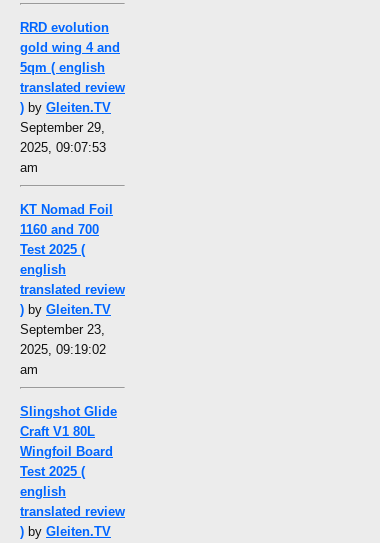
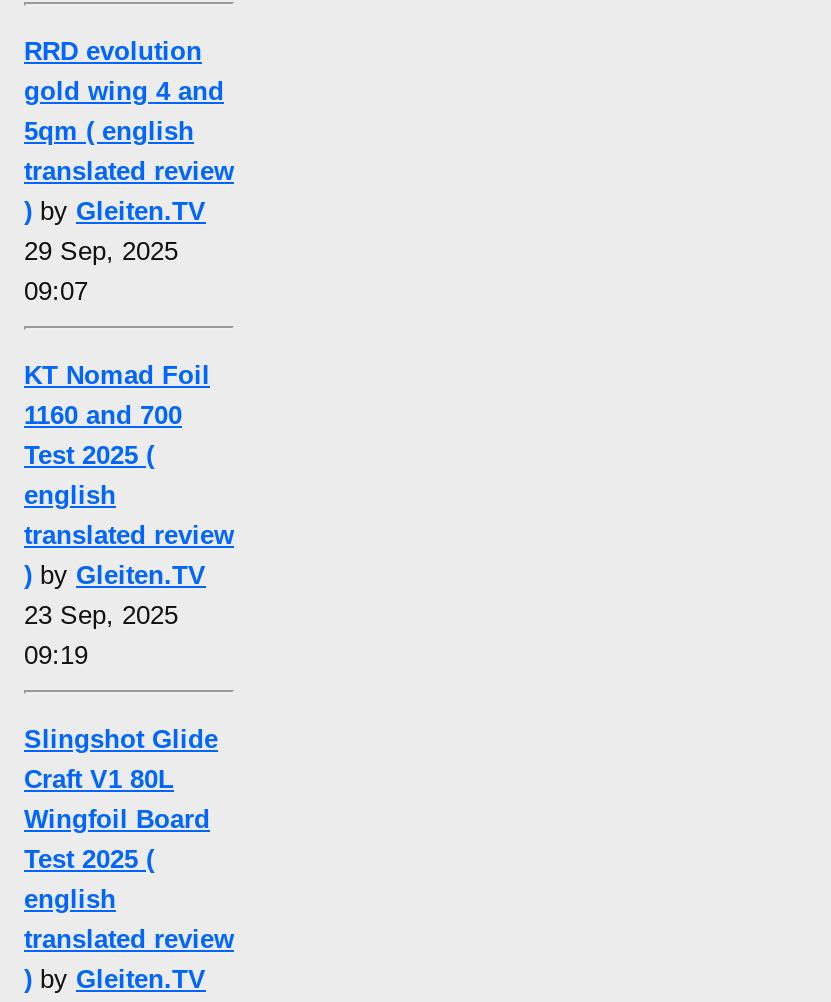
- September 29,
- 2025, 09:07:53
- am
+ 29 Sep, 2025
+ 09:07

- September 23,
- 2025, 09:19:02
- am
+ 23 Sep, 2025
+ 09:19
